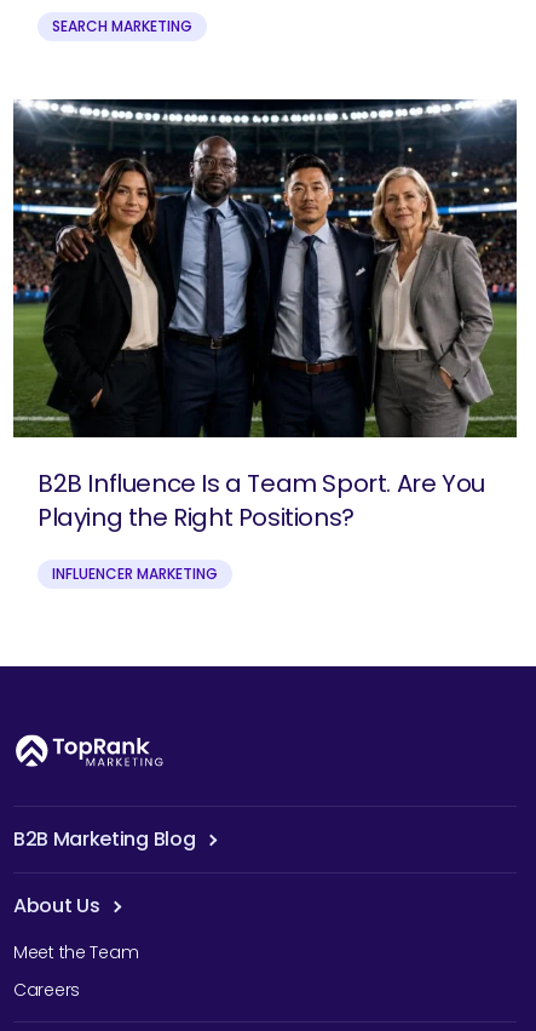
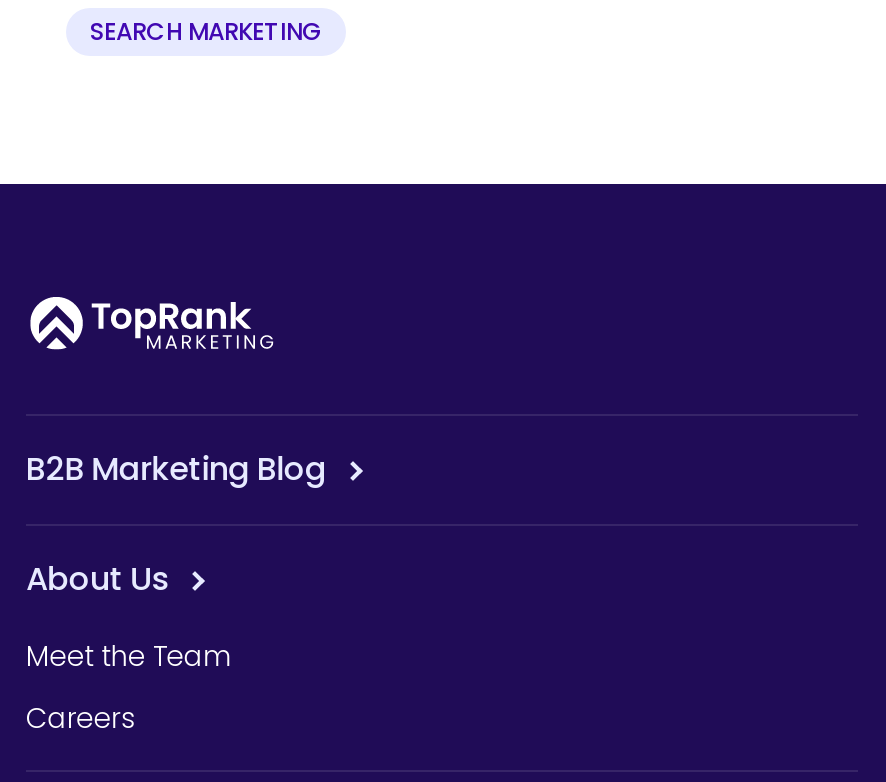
- [image]
- B2B Influence Is a Team Sport. Are You
- Playing the Right Positions?
- INFLUENCER MARKETING
